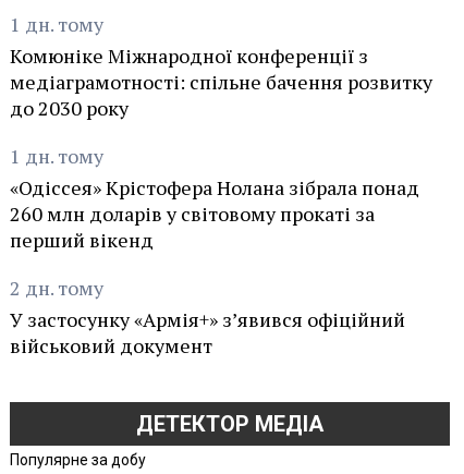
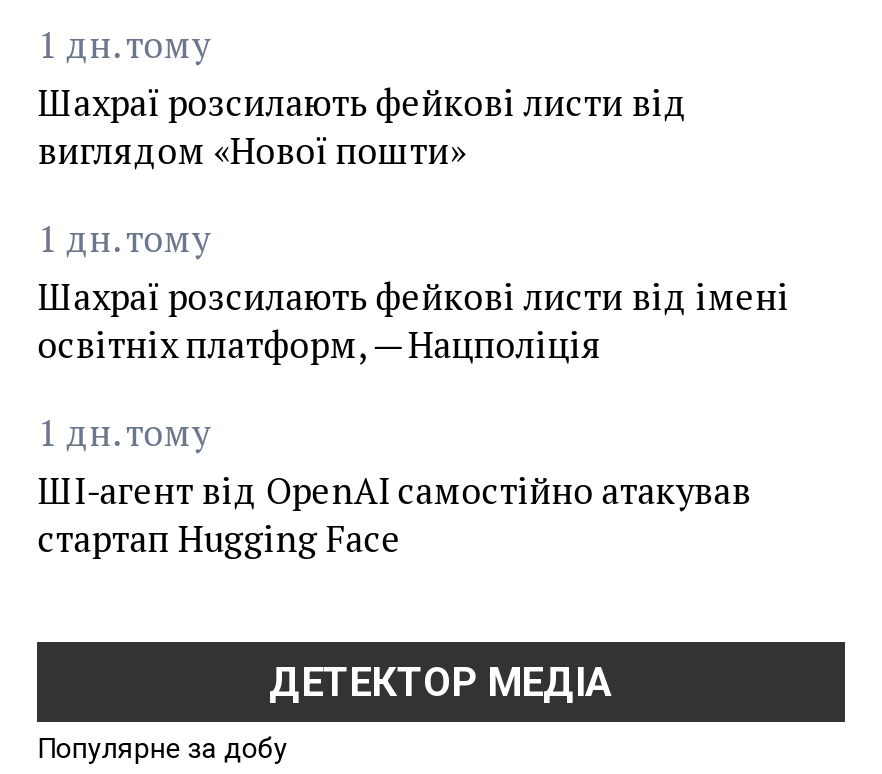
- Комюніке Міжнародної конференції з
- медіаграмотності: спільне бачення розвитку
- до 2030 року
+ Шахраї розсилають фейкові листи від
+ виглядом «Нової пошти»

- «Одіссея» Крістофера Нолана зібрала понад
- 260 млн доларів у світовому прокаті за
- перший вікенд
+ Шахраї розсилають фейкові листи від імені
+ освітніх платформ, — Нацполіція

- 2 дн. тому
- У застосунку «Армія+» зʼявився офіційний
- військовий документ
+ 1 дн. тому
+ ШІ-агент від OpenAI самостійно атакував
+ стартап Hugging Face
